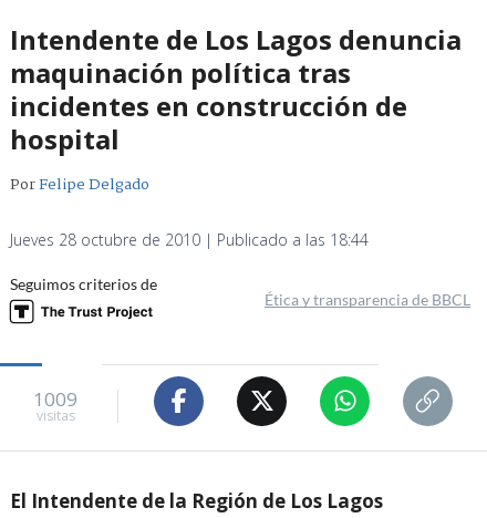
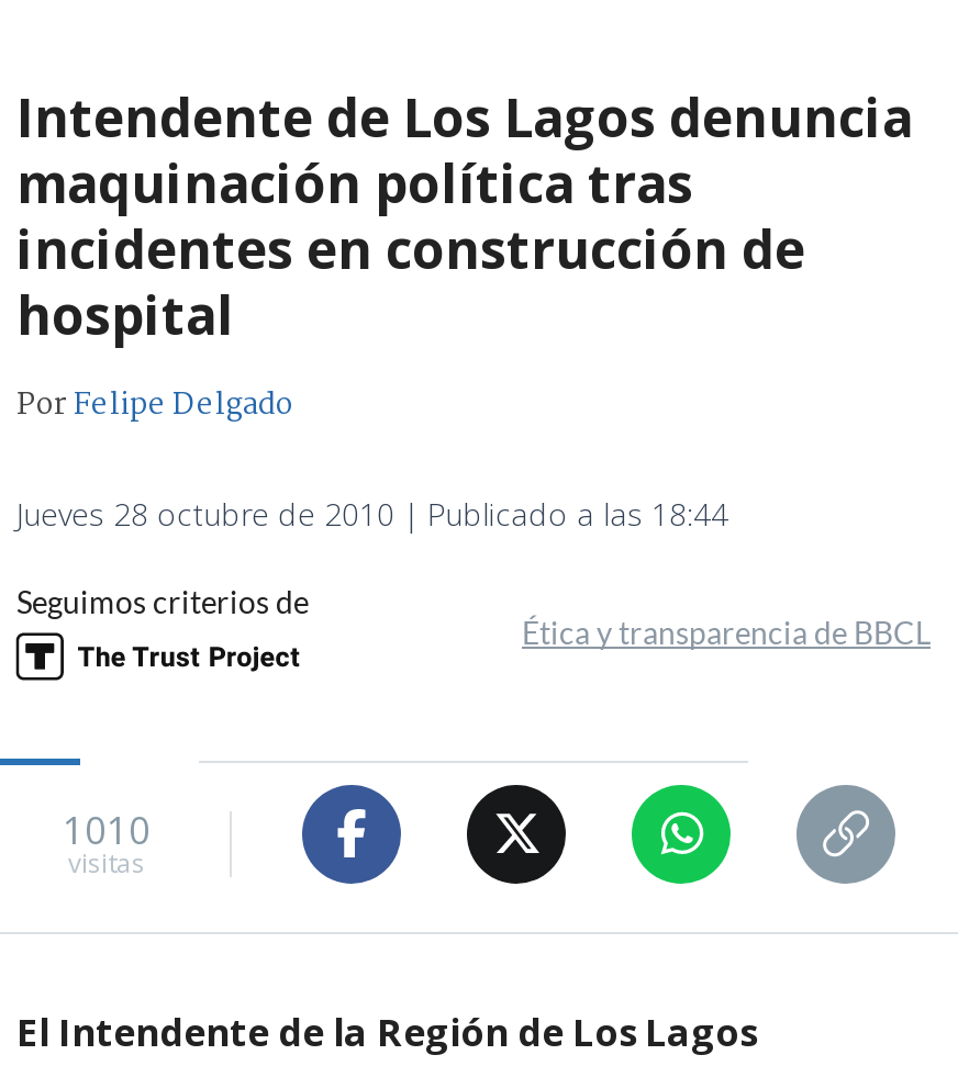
- 1009
+ 1010
